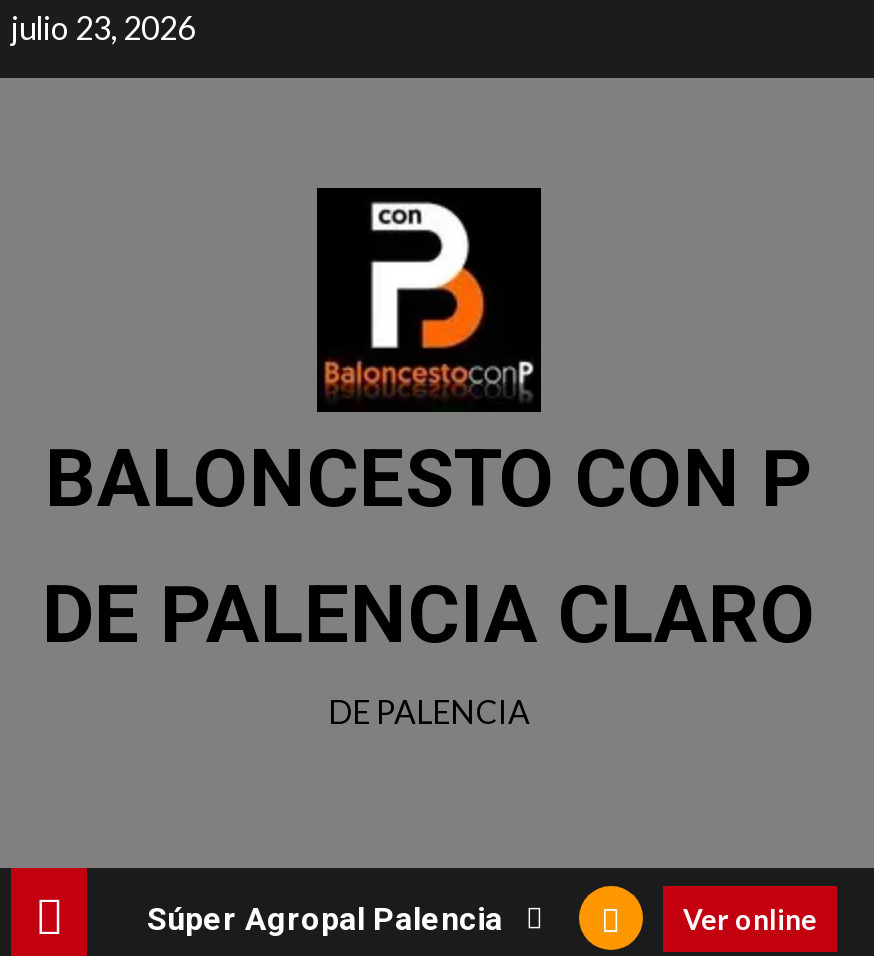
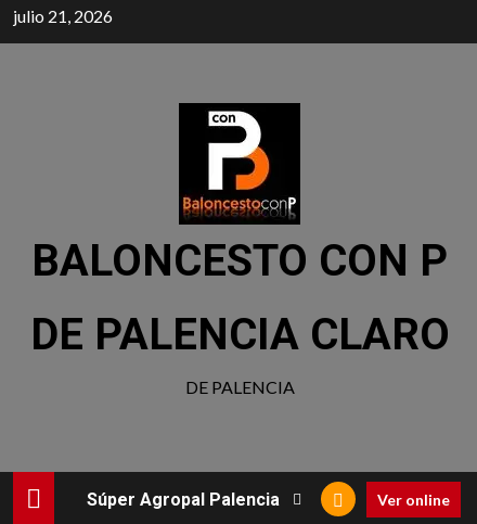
- julio 23, 2026
+ julio 21, 2026
